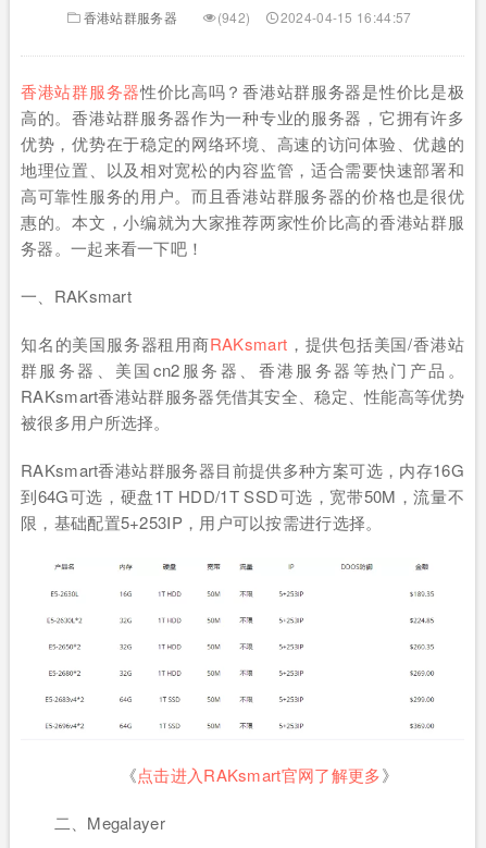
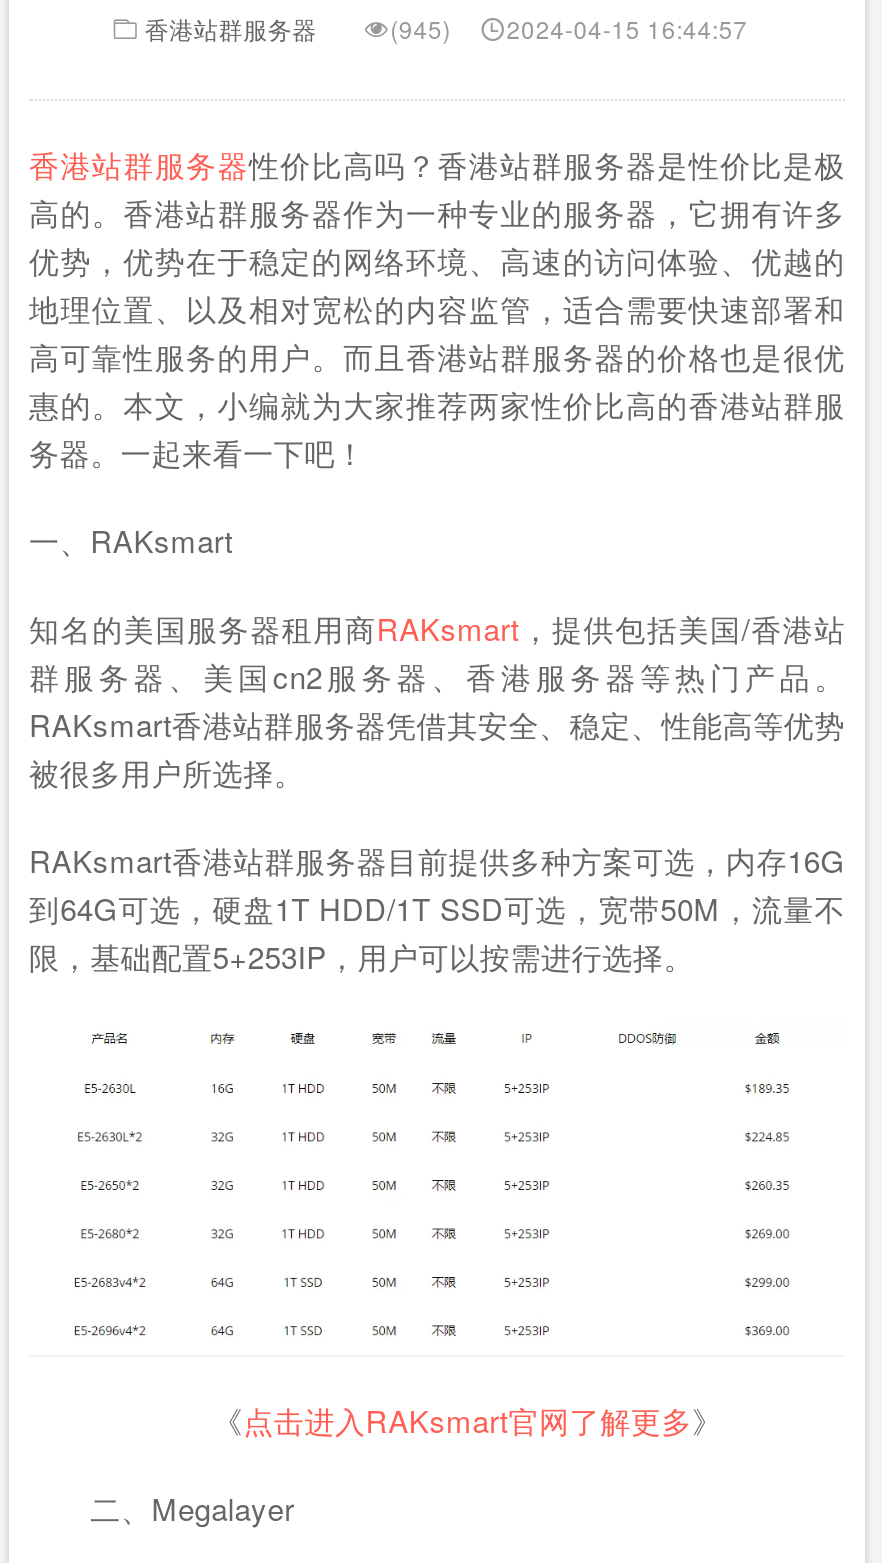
- (942) 2024-04-15 16:44:57
+ (945) 2024-04-15 16:44:57
